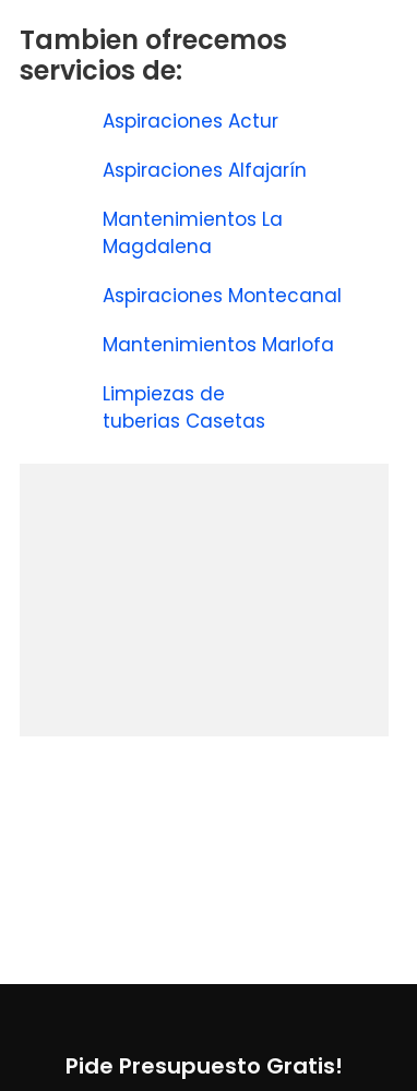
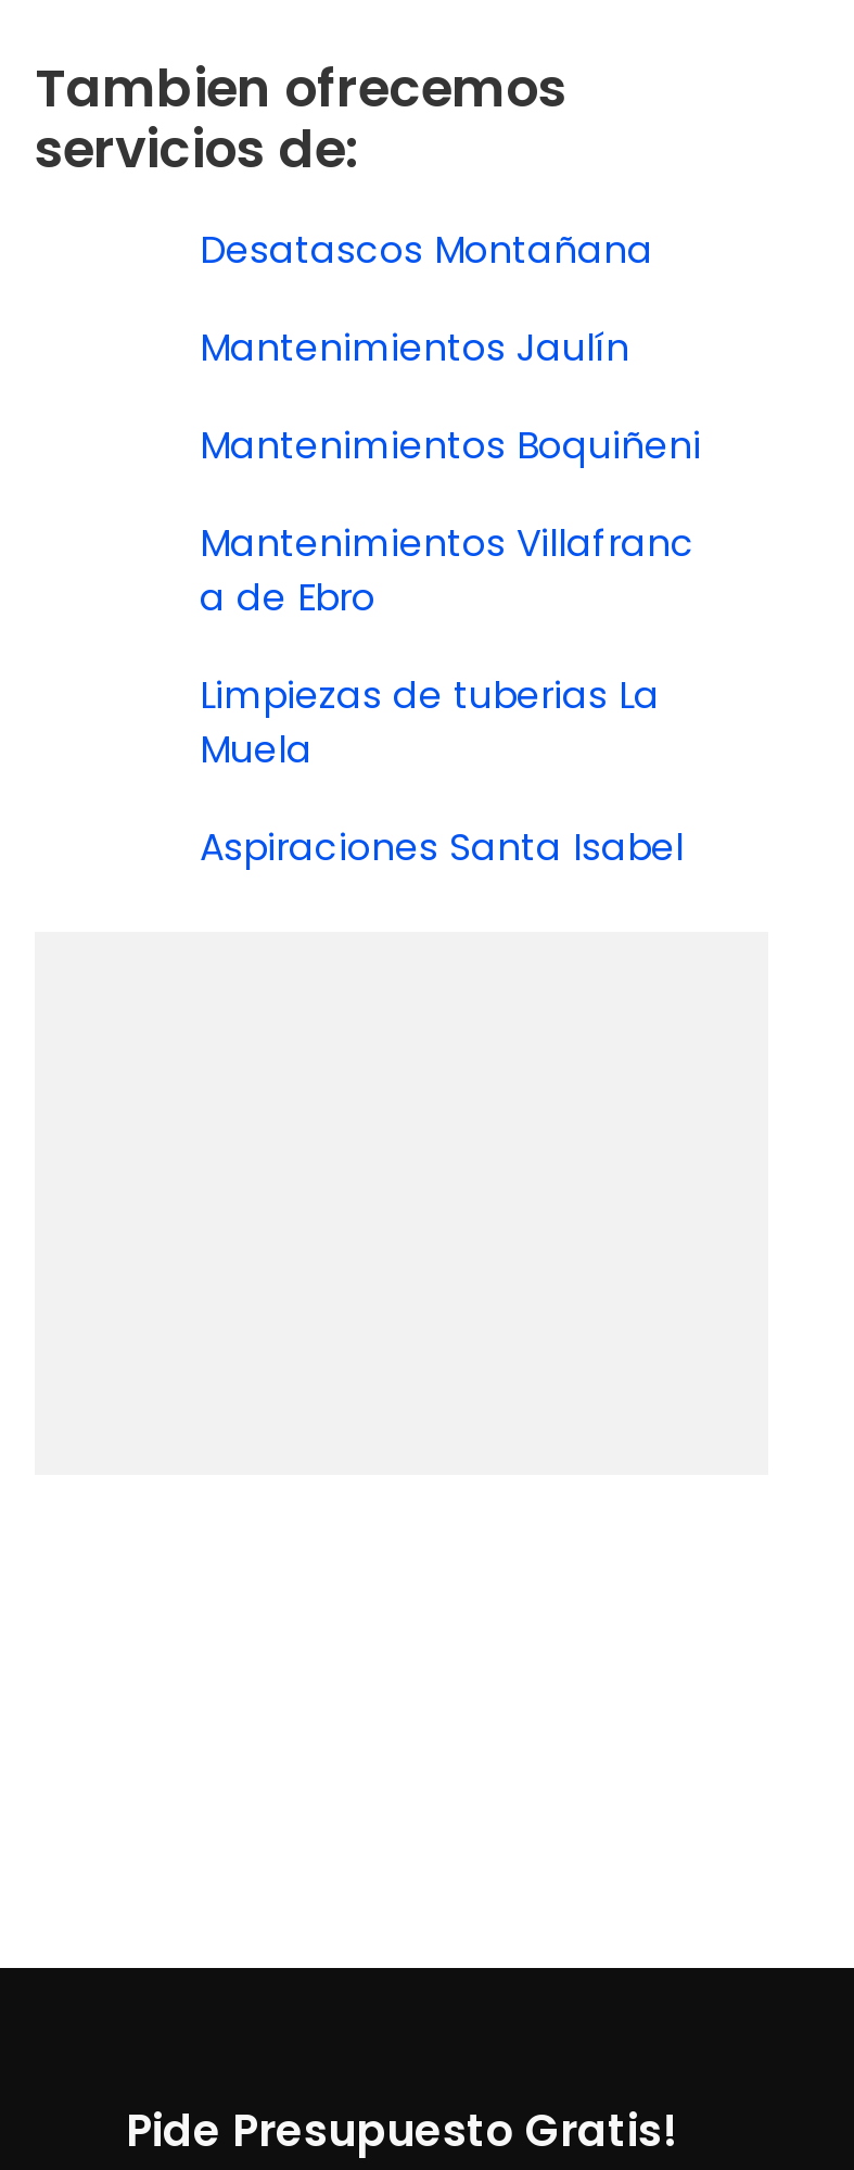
- Aspiraciones Actur
+ Desatascos Montañana

- Aspiraciones Alfajarín
+ Mantenimientos Jaulín

- Mantenimientos La
- Magdalena
+ Mantenimientos Boquiñeni

- Aspiraciones Montecanal
+ Mantenimientos Villafranc
+ a de Ebro

- Mantenimientos Marlofa
+ Limpiezas de tuberias La
+ Muela

- Limpiezas de
- tuberias Casetas
+ Aspiraciones Santa Isabel
